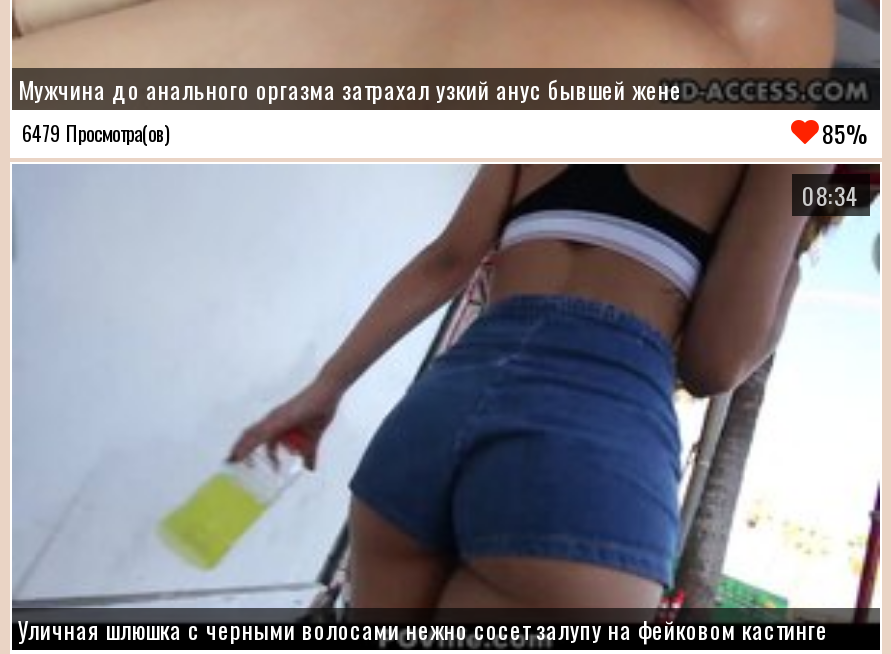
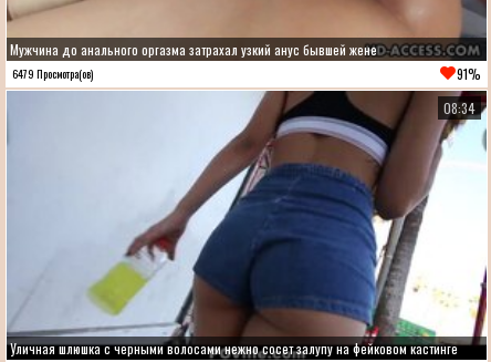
- 85%
+ 91%
